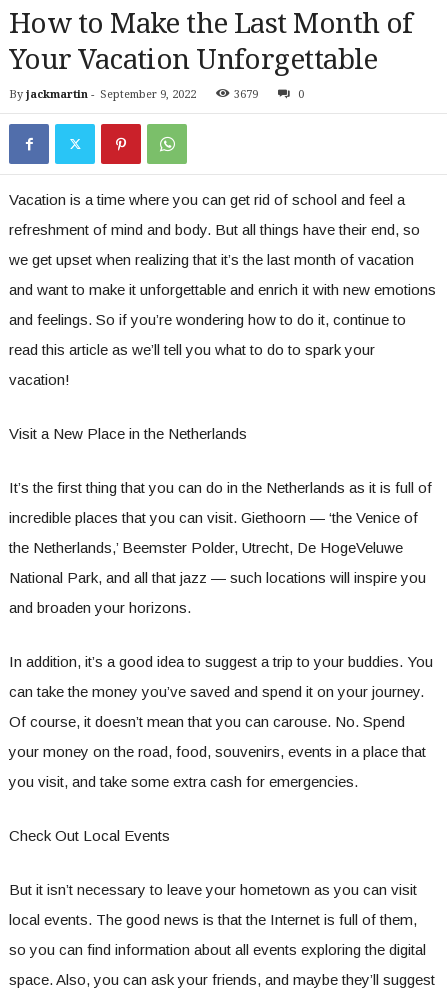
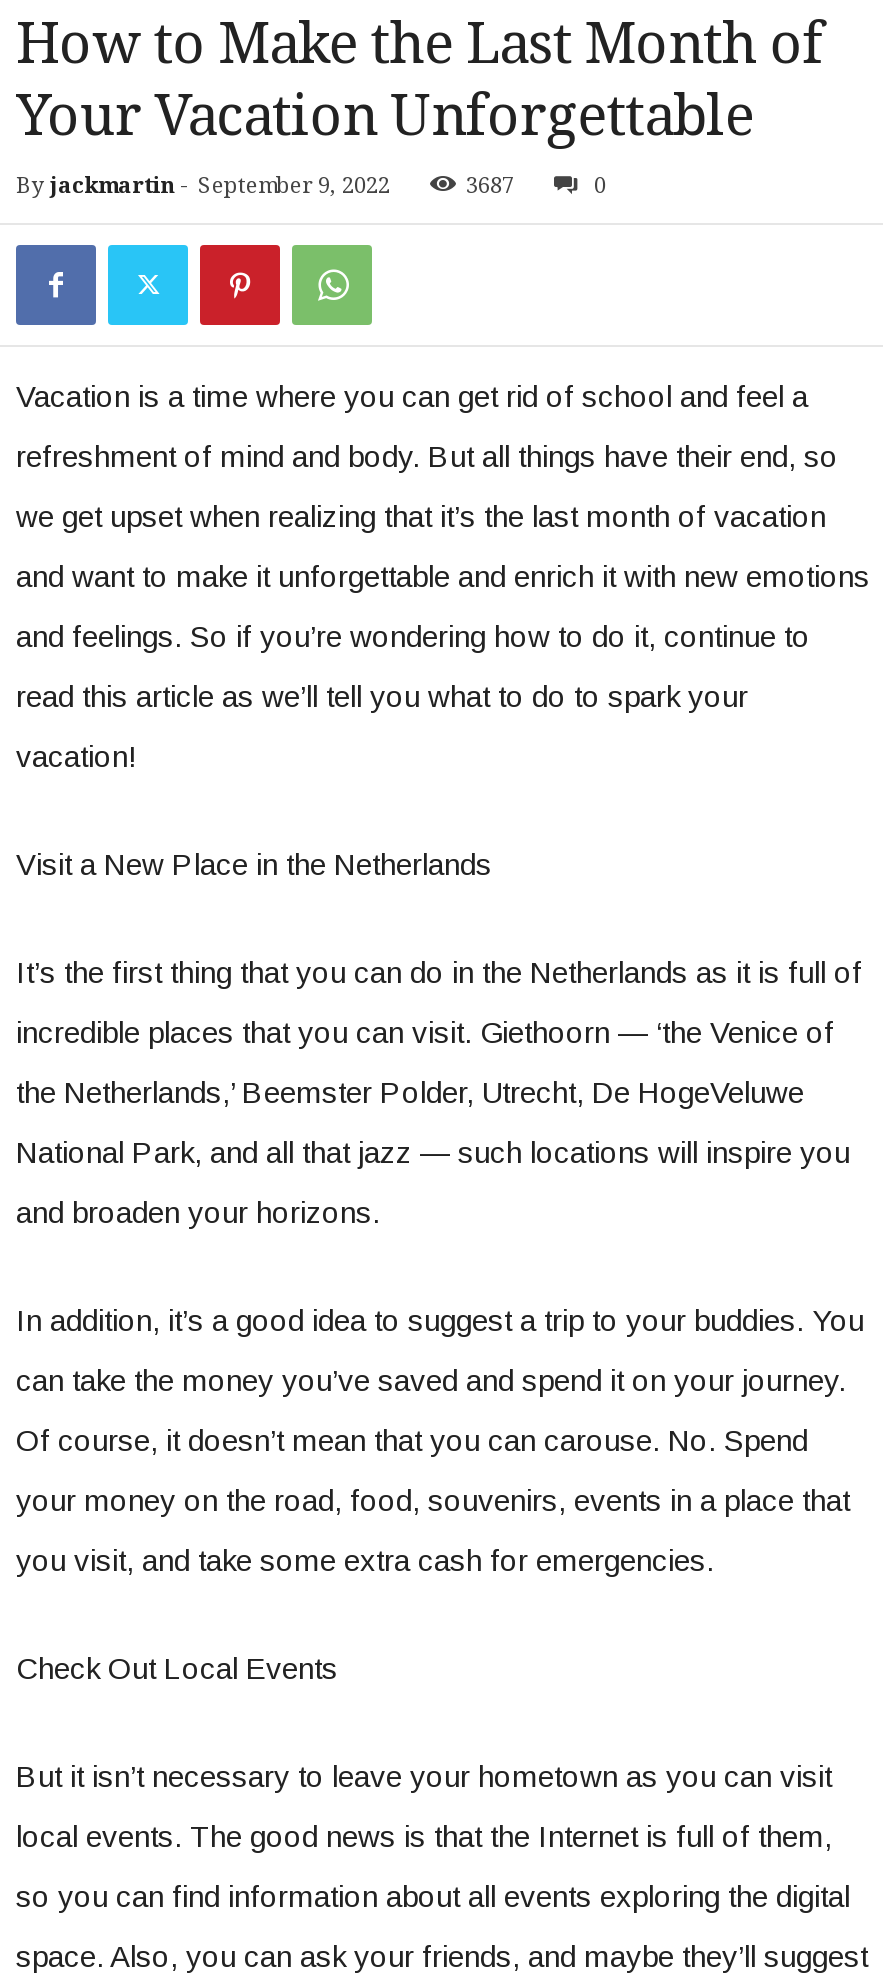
- 3679
+ 3687
